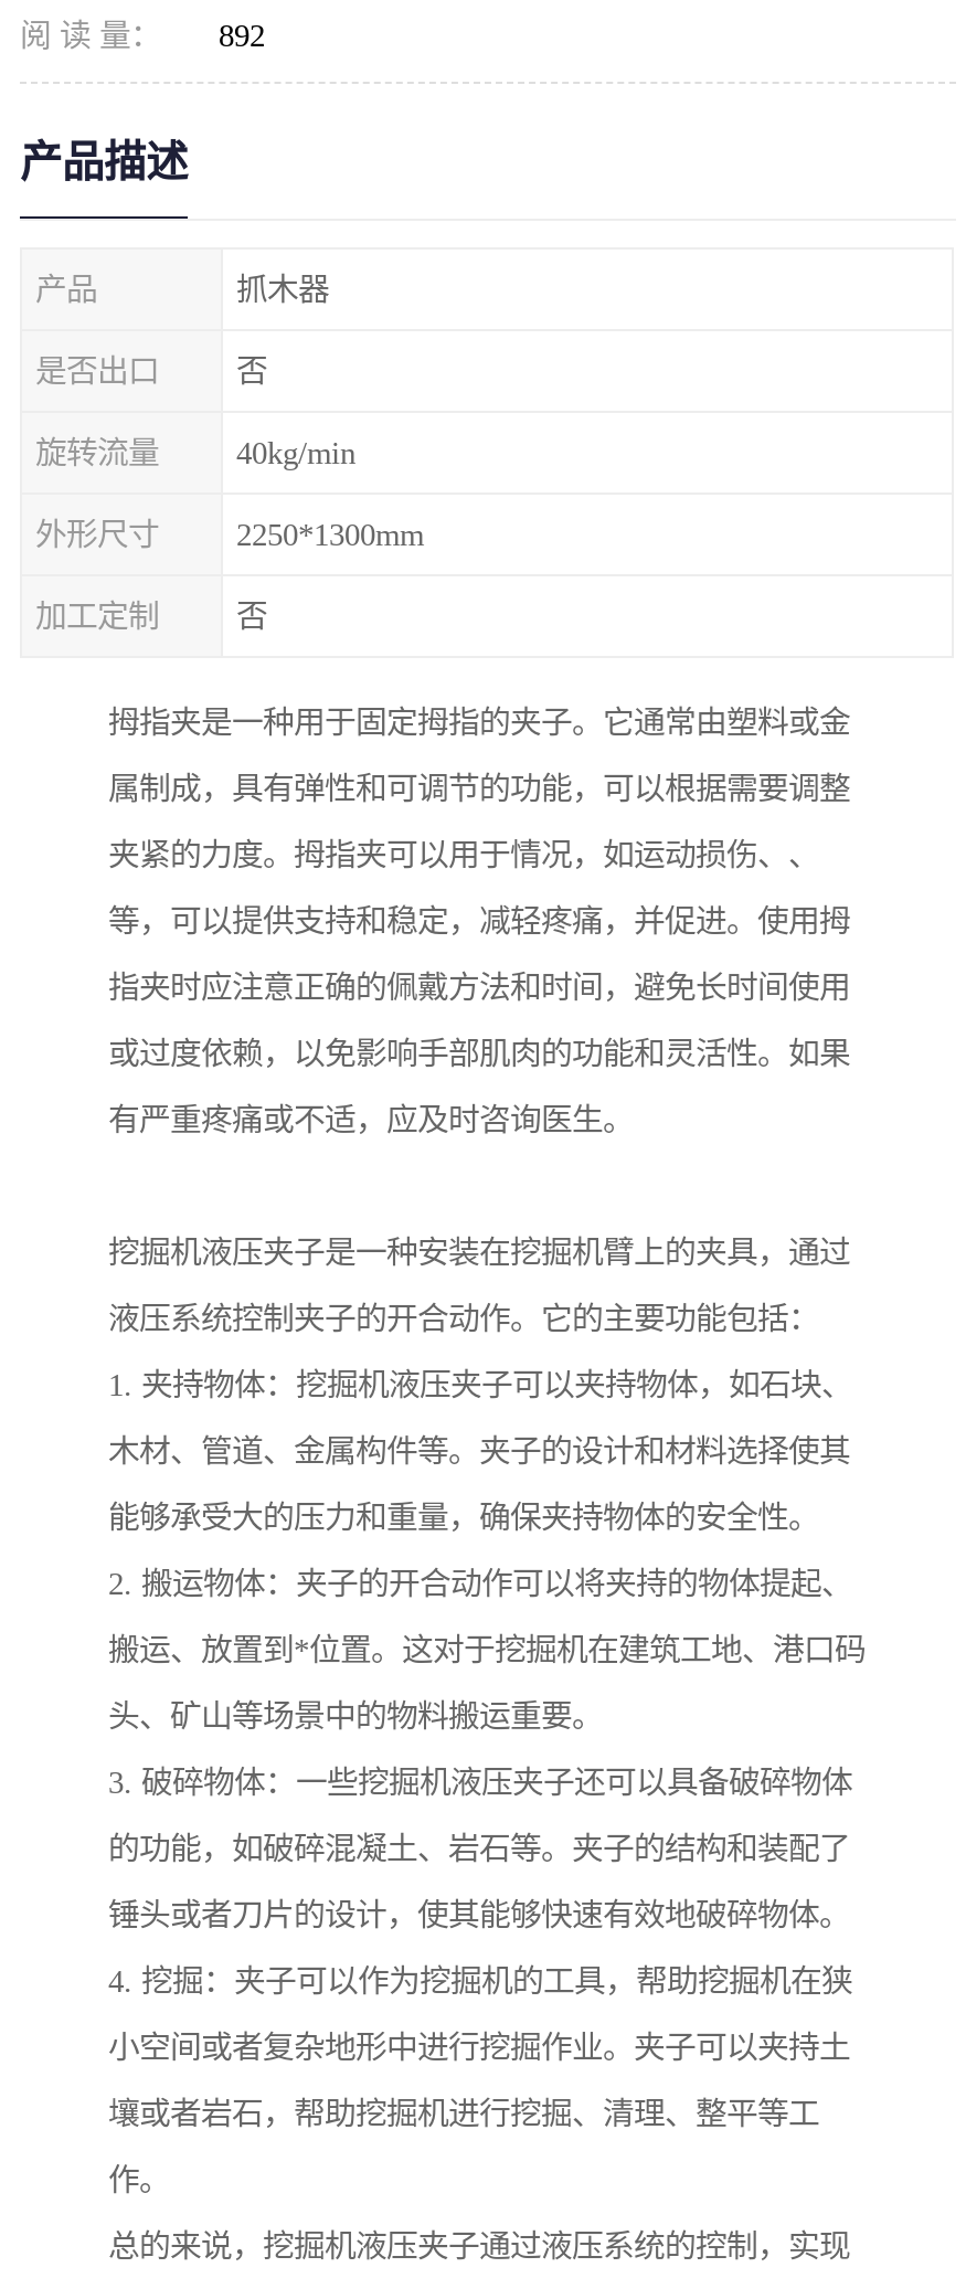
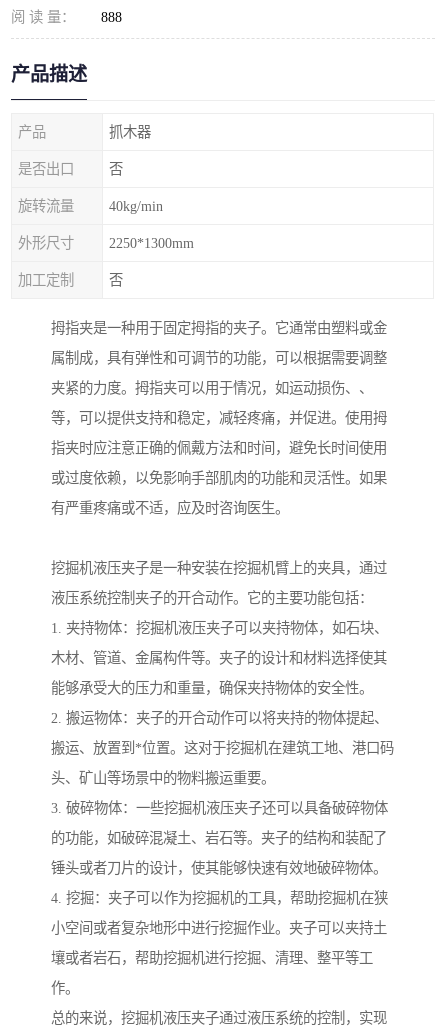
- 阅 读 量： 892
+ 阅 读 量： 888
